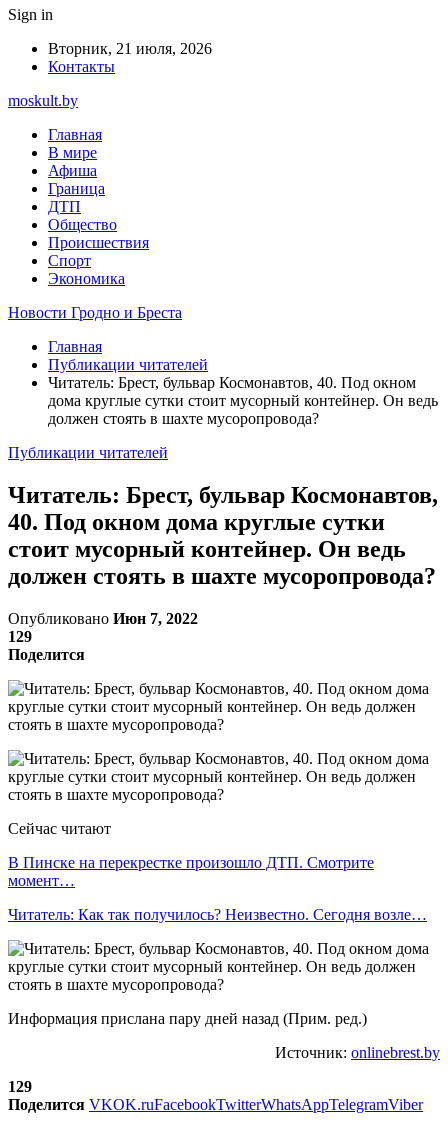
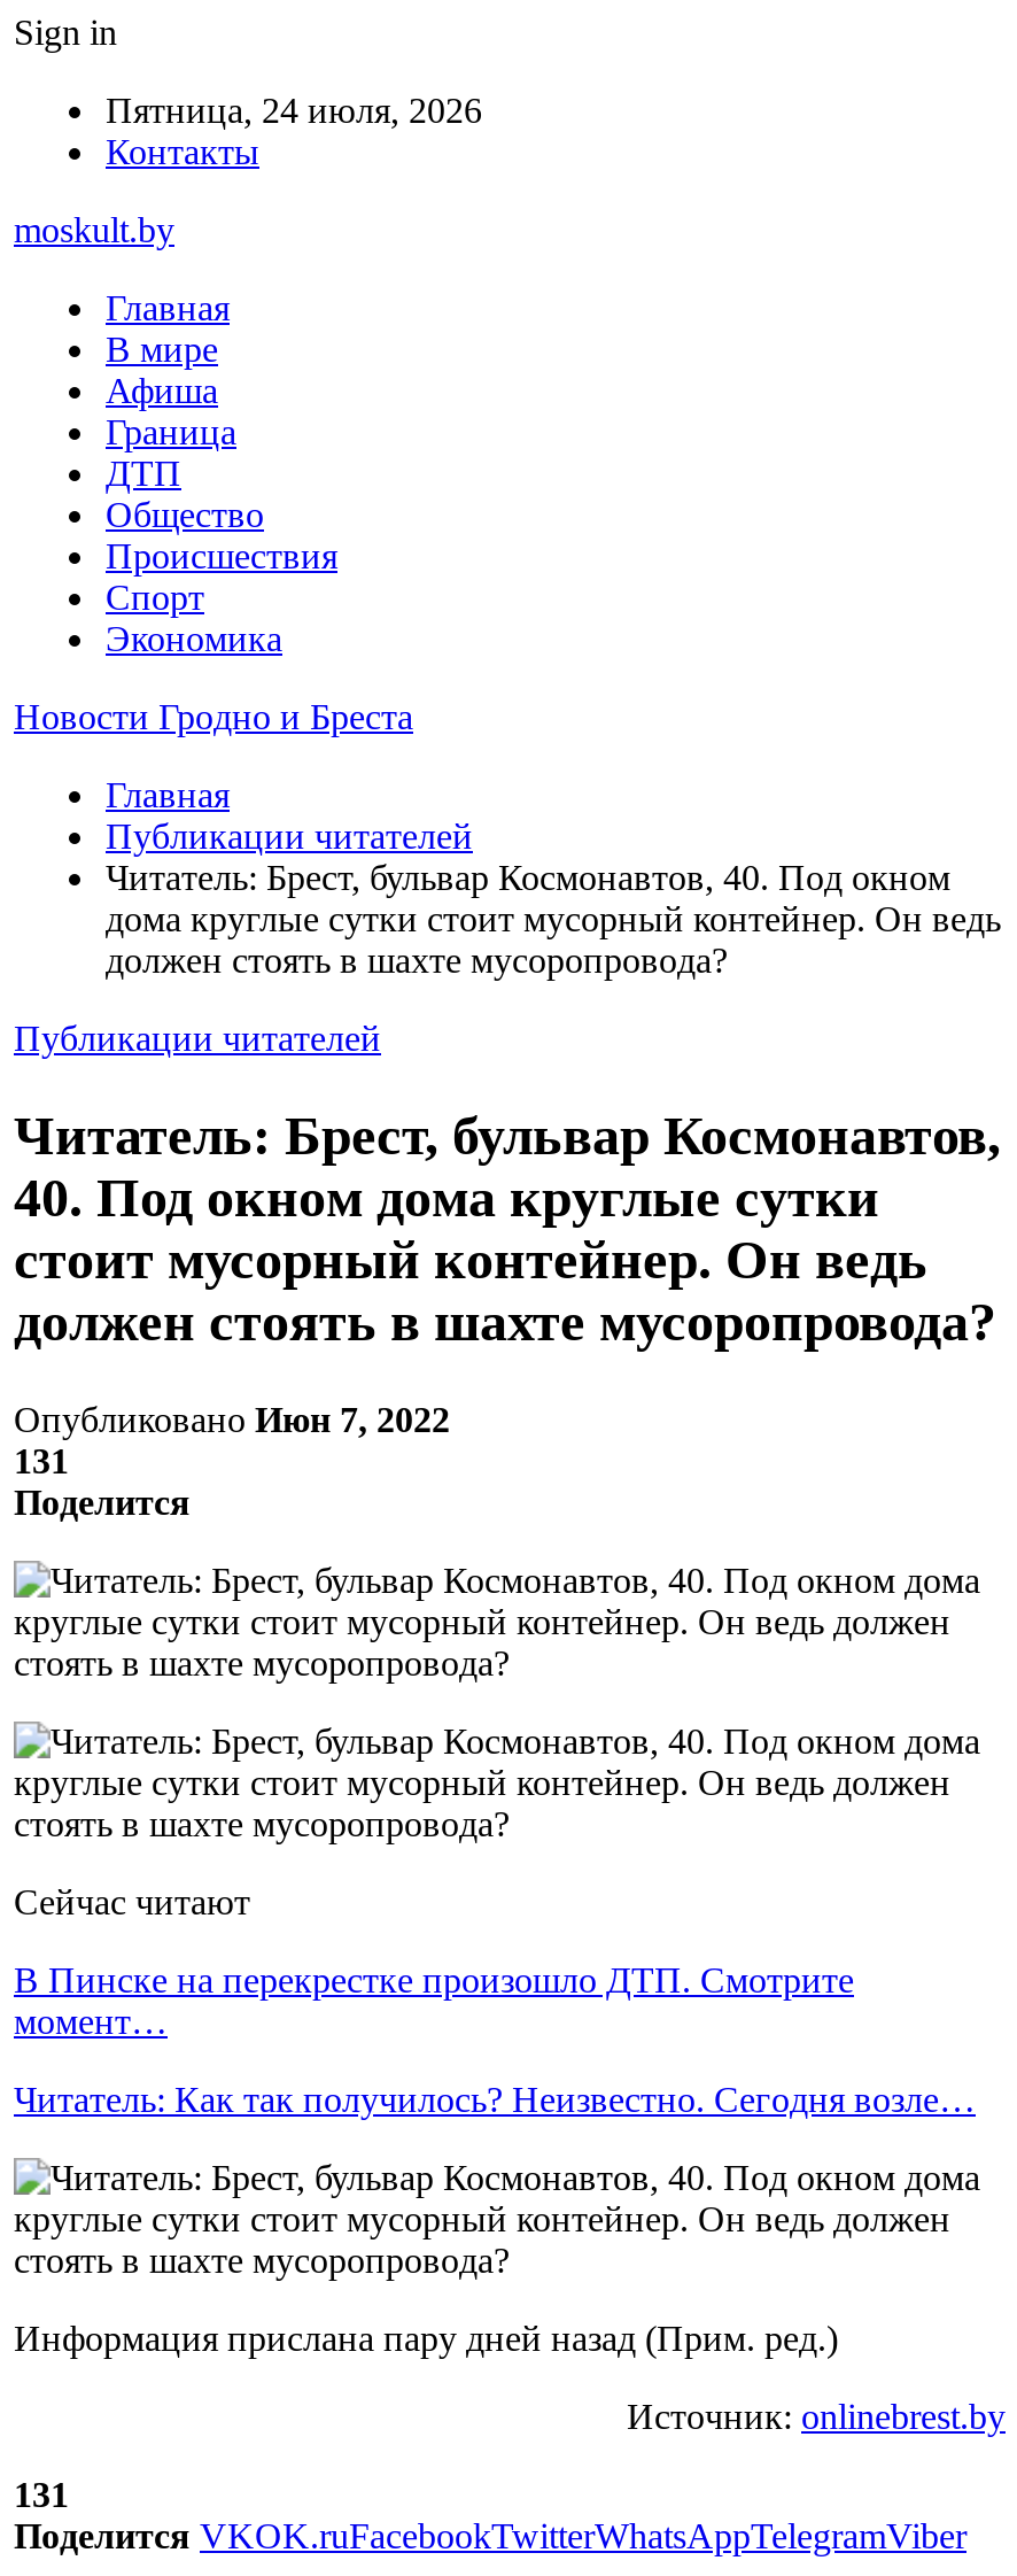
- Вторник, 21 июля, 2026
+ Пятница, 24 июля, 2026

- 129
+ 131

- 129
+ 131
